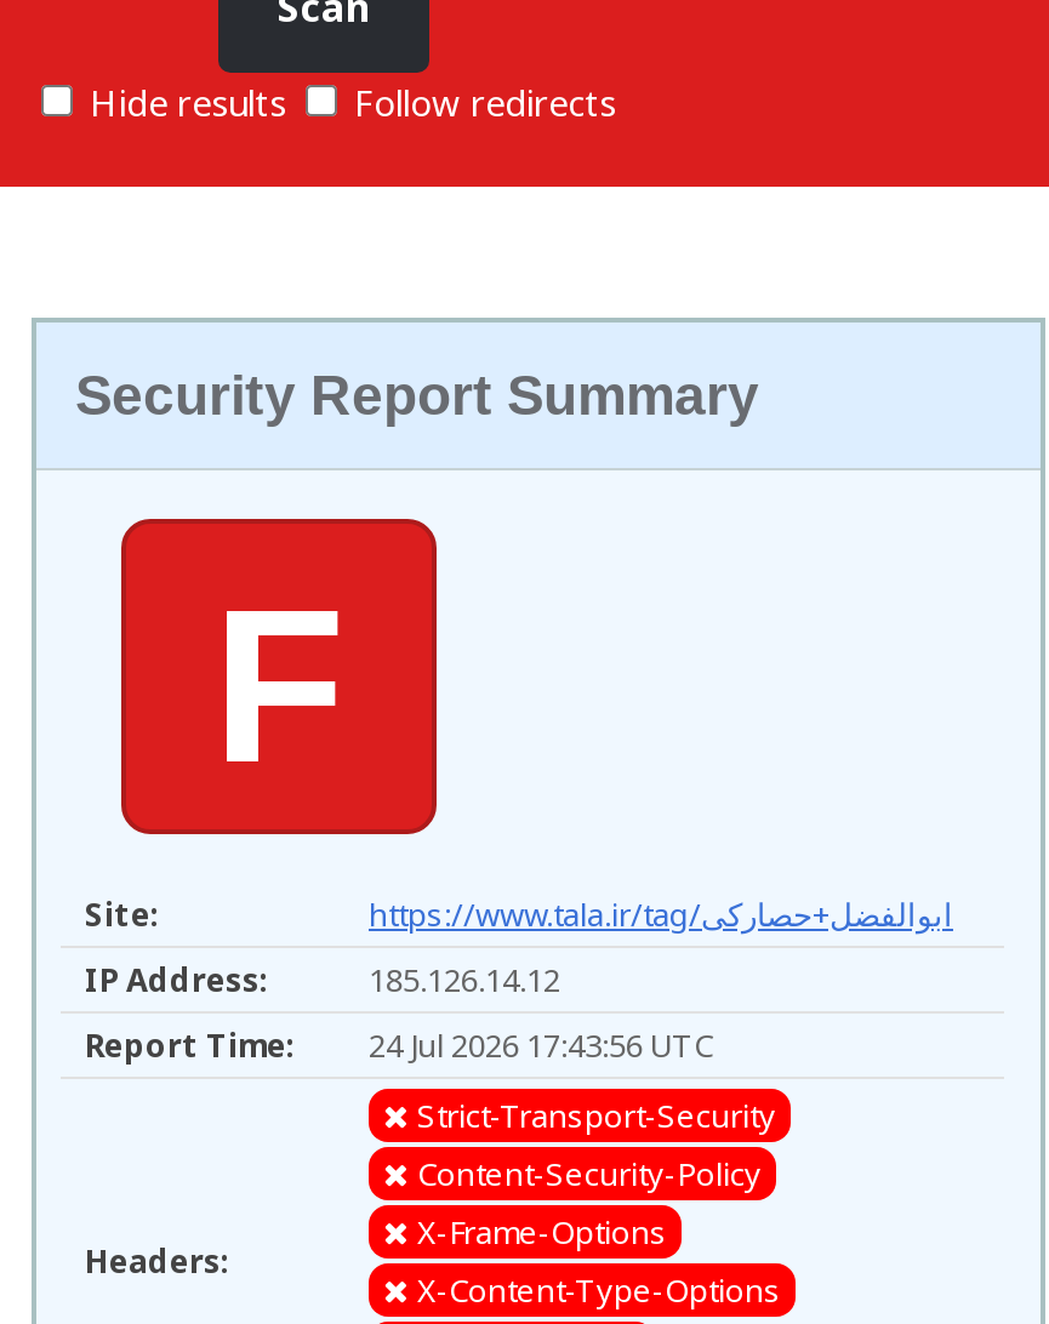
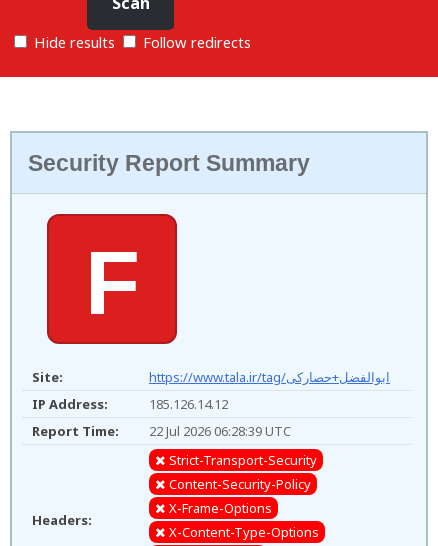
- Report Time: 24 Jul 2026 17:43:56 UTC
+ Report Time: 22 Jul 2026 06:28:39 UTC
